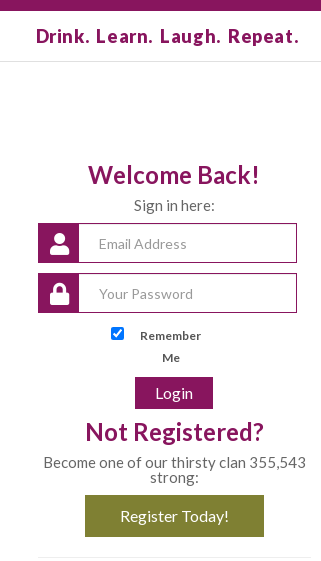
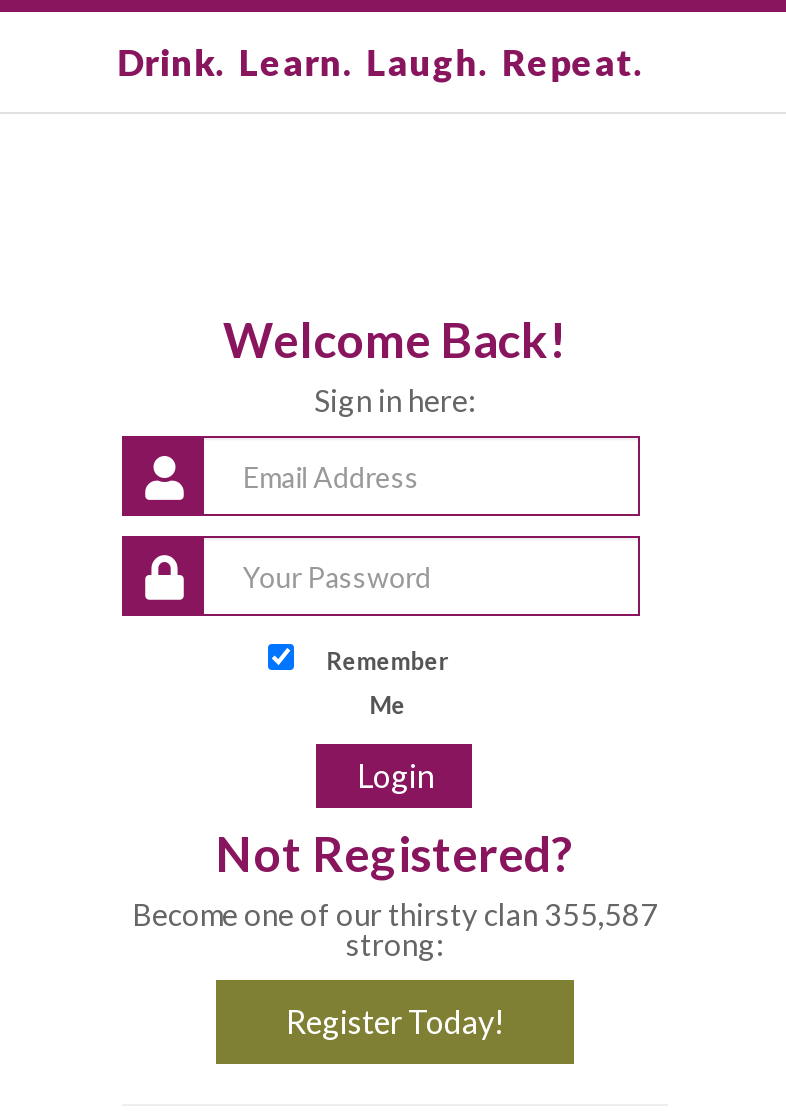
- Become one of our thirsty clan 355,543
+ Become one of our thirsty clan 355,587
